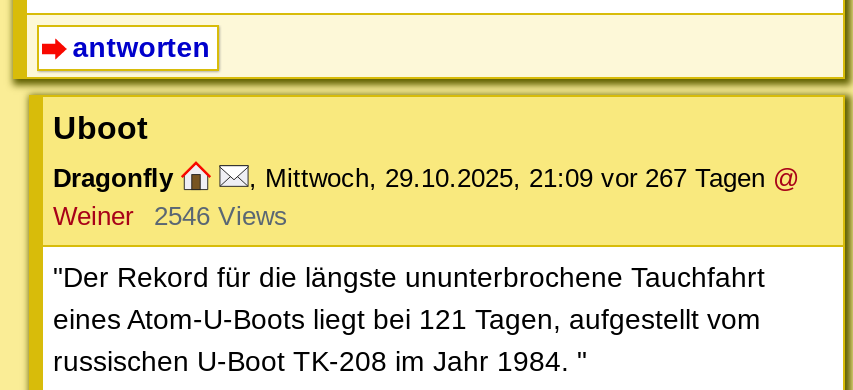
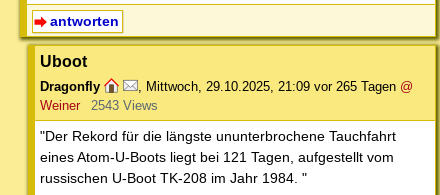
- , Mittwoch, 29.10.2025, 21:09 vor 267 Tagen @
+ , Mittwoch, 29.10.2025, 21:09 vor 265 Tagen @

- Weiner 2546 Views
+ Weiner 2543 Views
